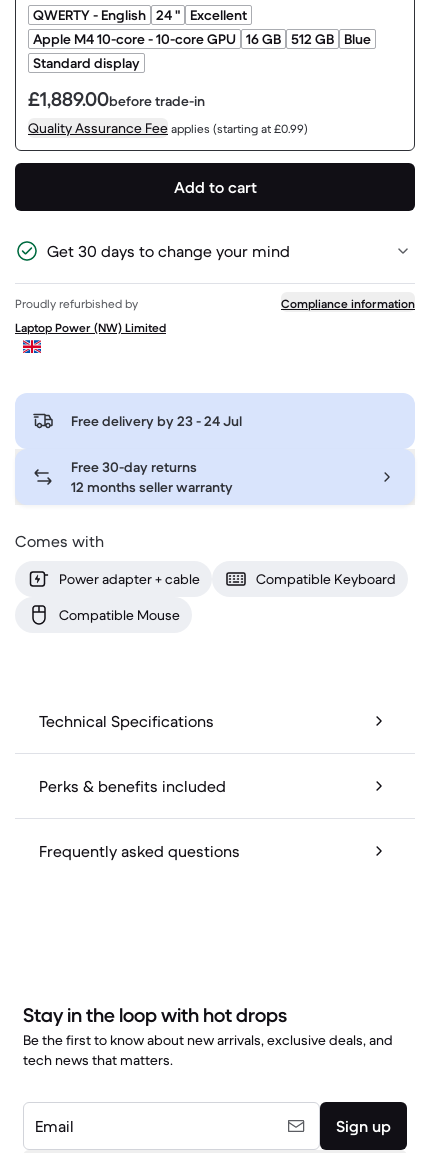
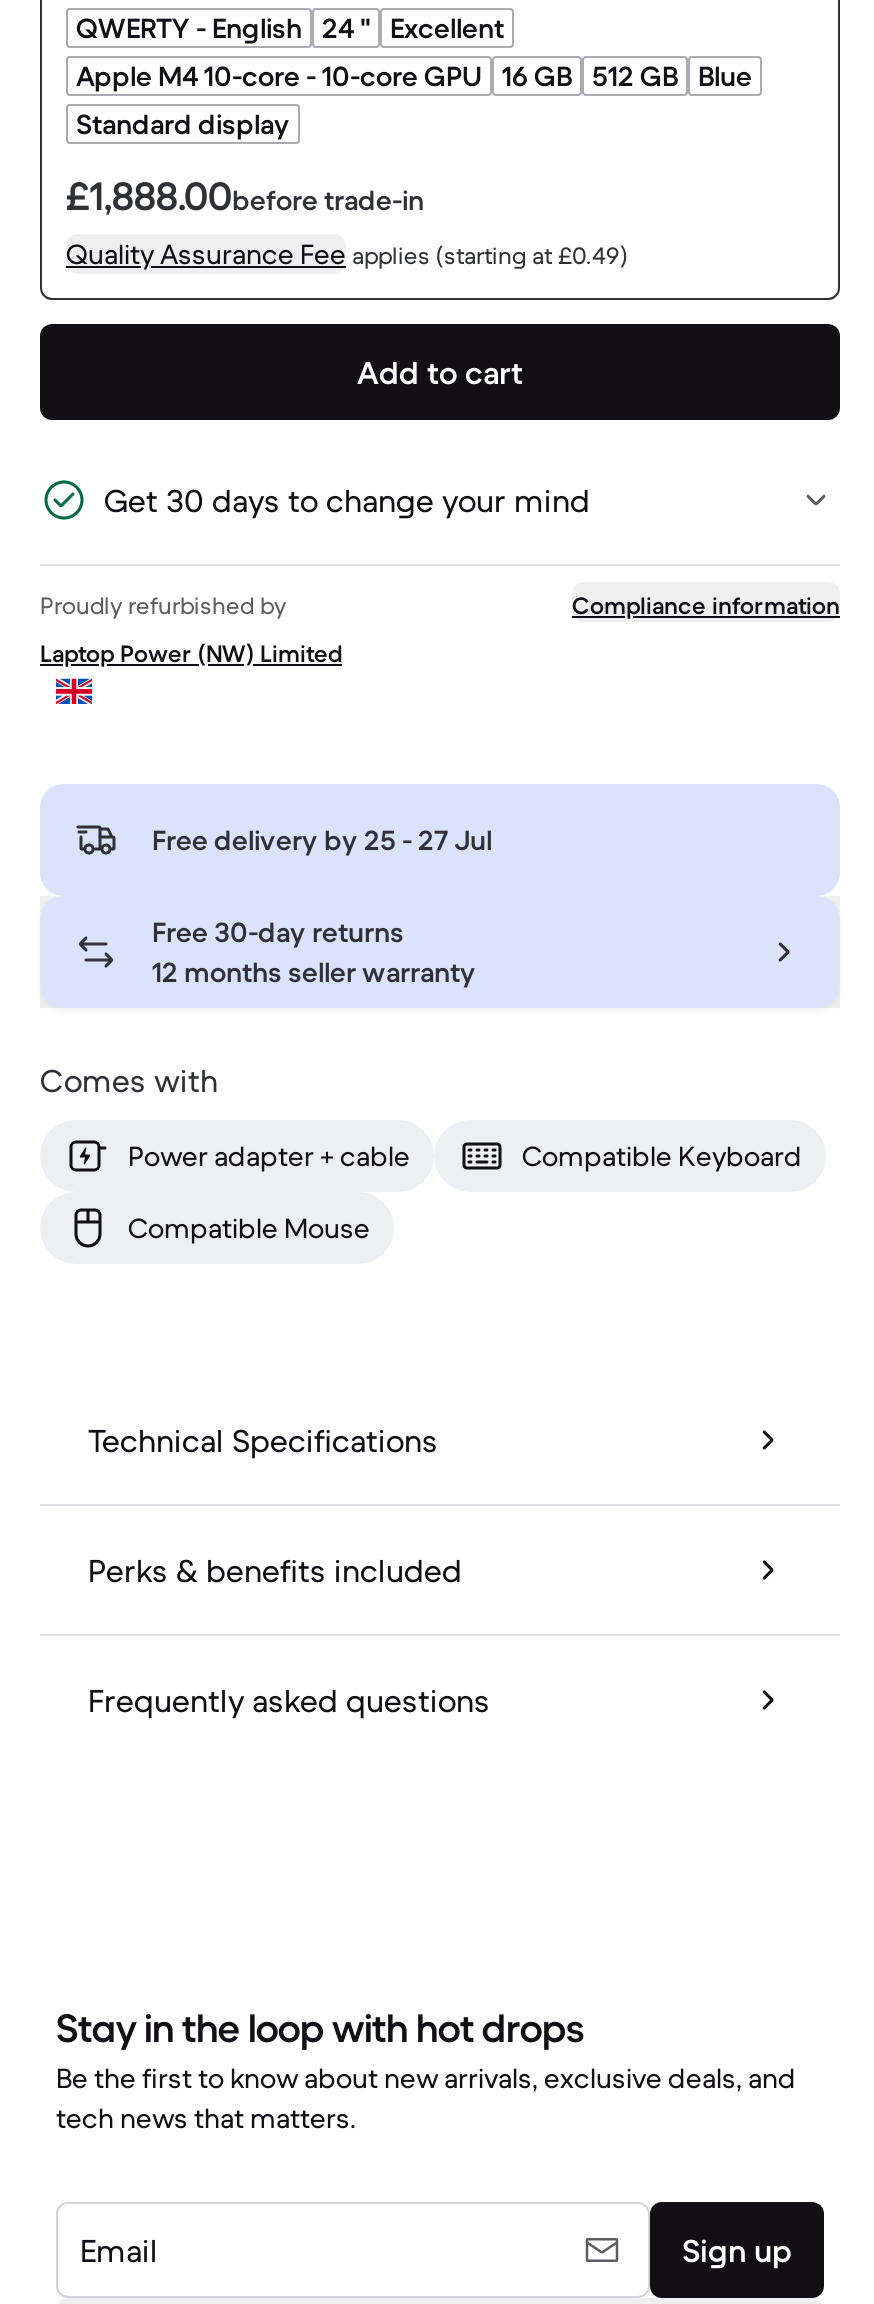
- £1,889.00before trade-in
+ £1,888.00before trade-in

- Quality Assurance Fee applies (starting at £0.99)
+ Quality Assurance Fee applies (starting at £0.49)

- Free delivery by 23 - 24 Jul
+ Free delivery by 25 - 27 Jul
